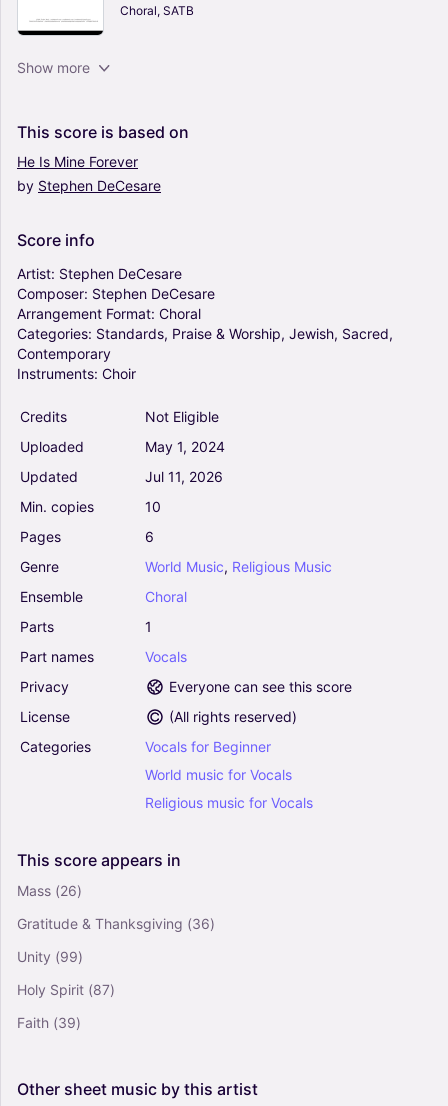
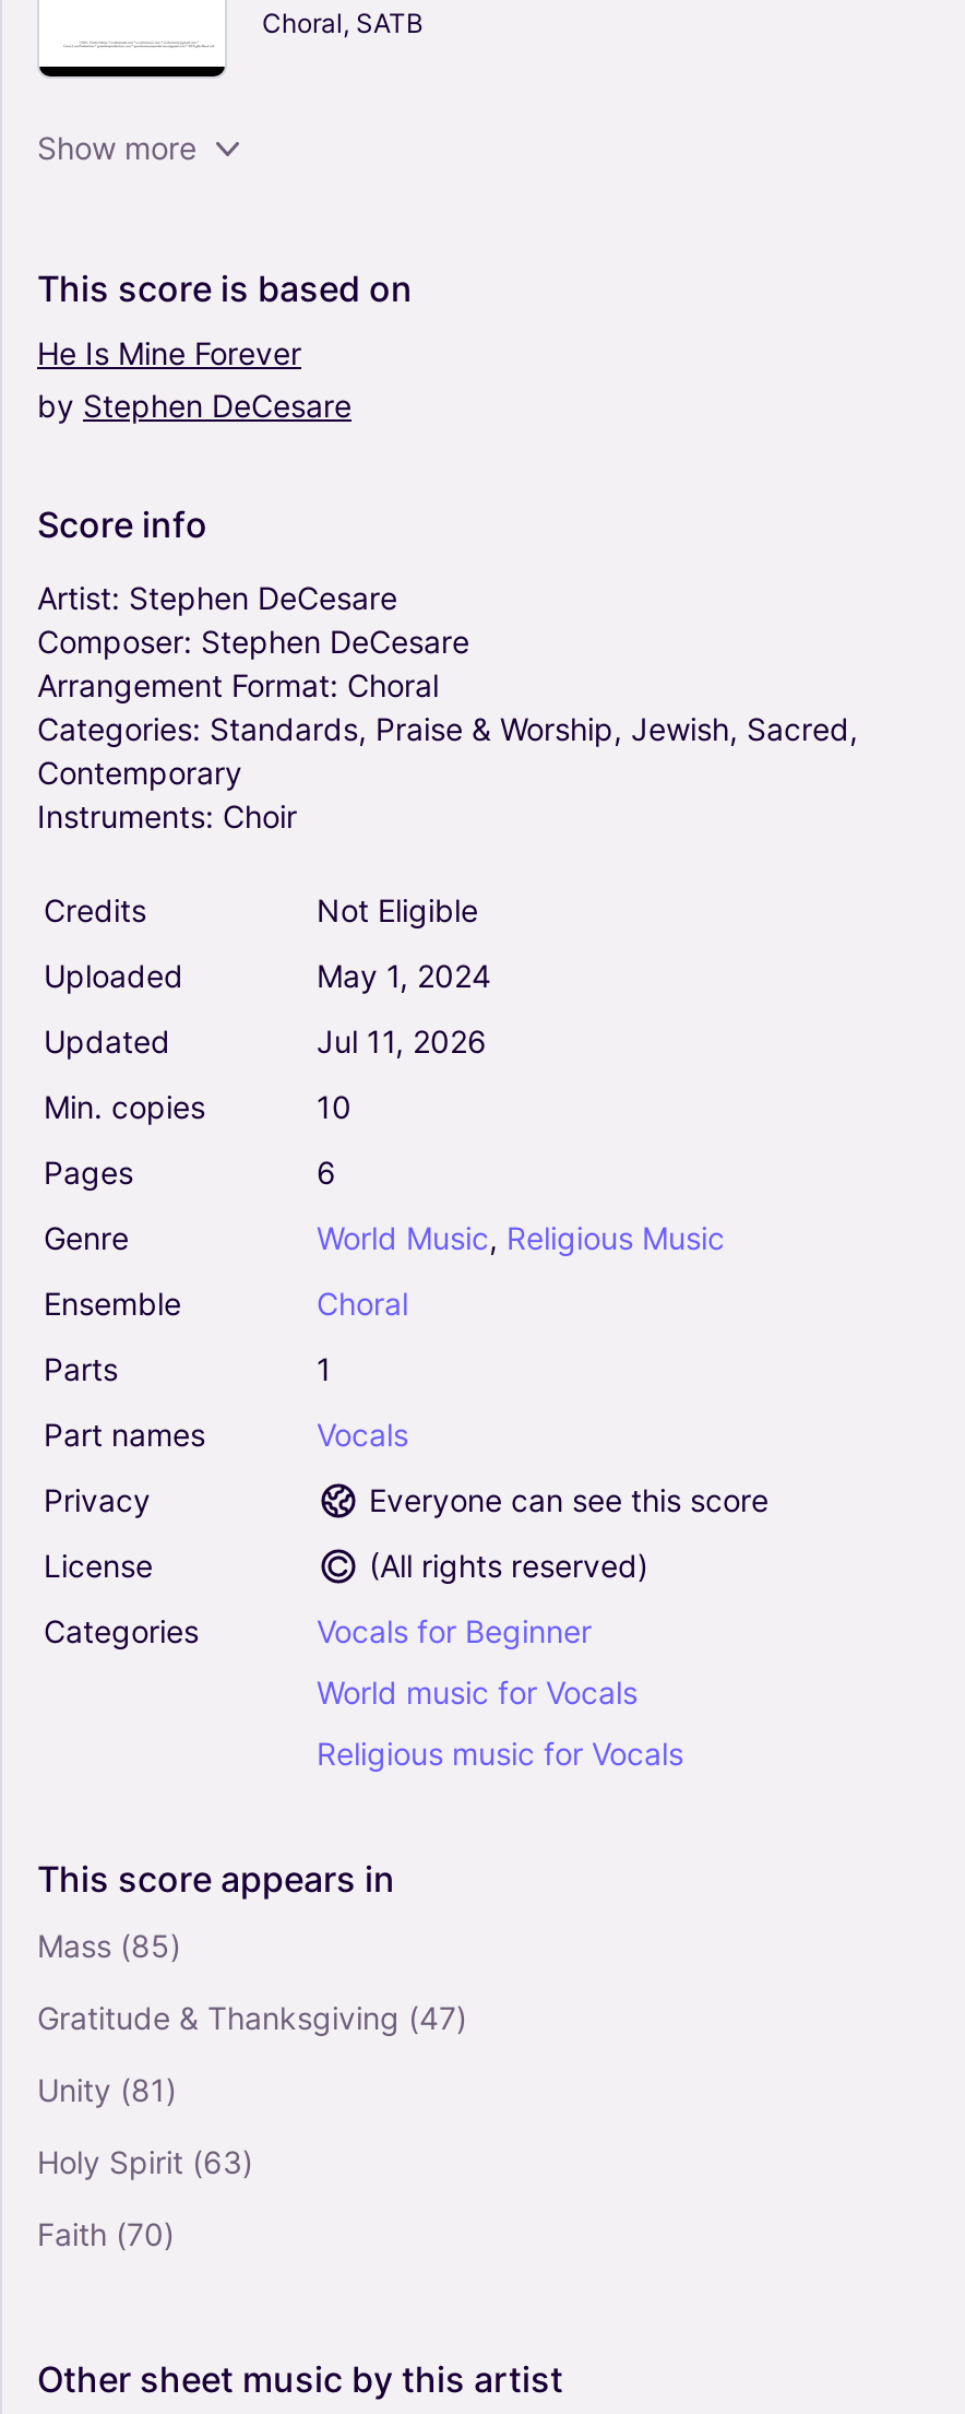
- Mass (26)
+ Mass (85)

- Gratitude & Thanksgiving (36)
+ Gratitude & Thanksgiving (47)

- Unity (99)
+ Unity (81)

- Holy Spirit (87)
+ Holy Spirit (63)

- Faith (39)
+ Faith (70)
